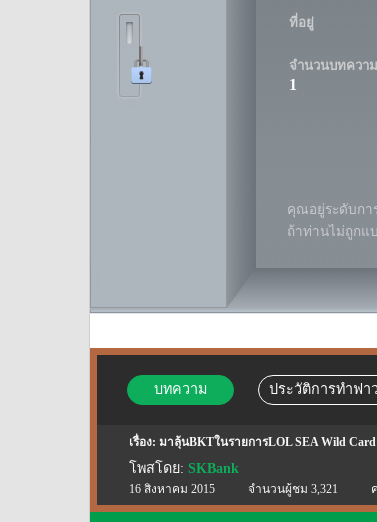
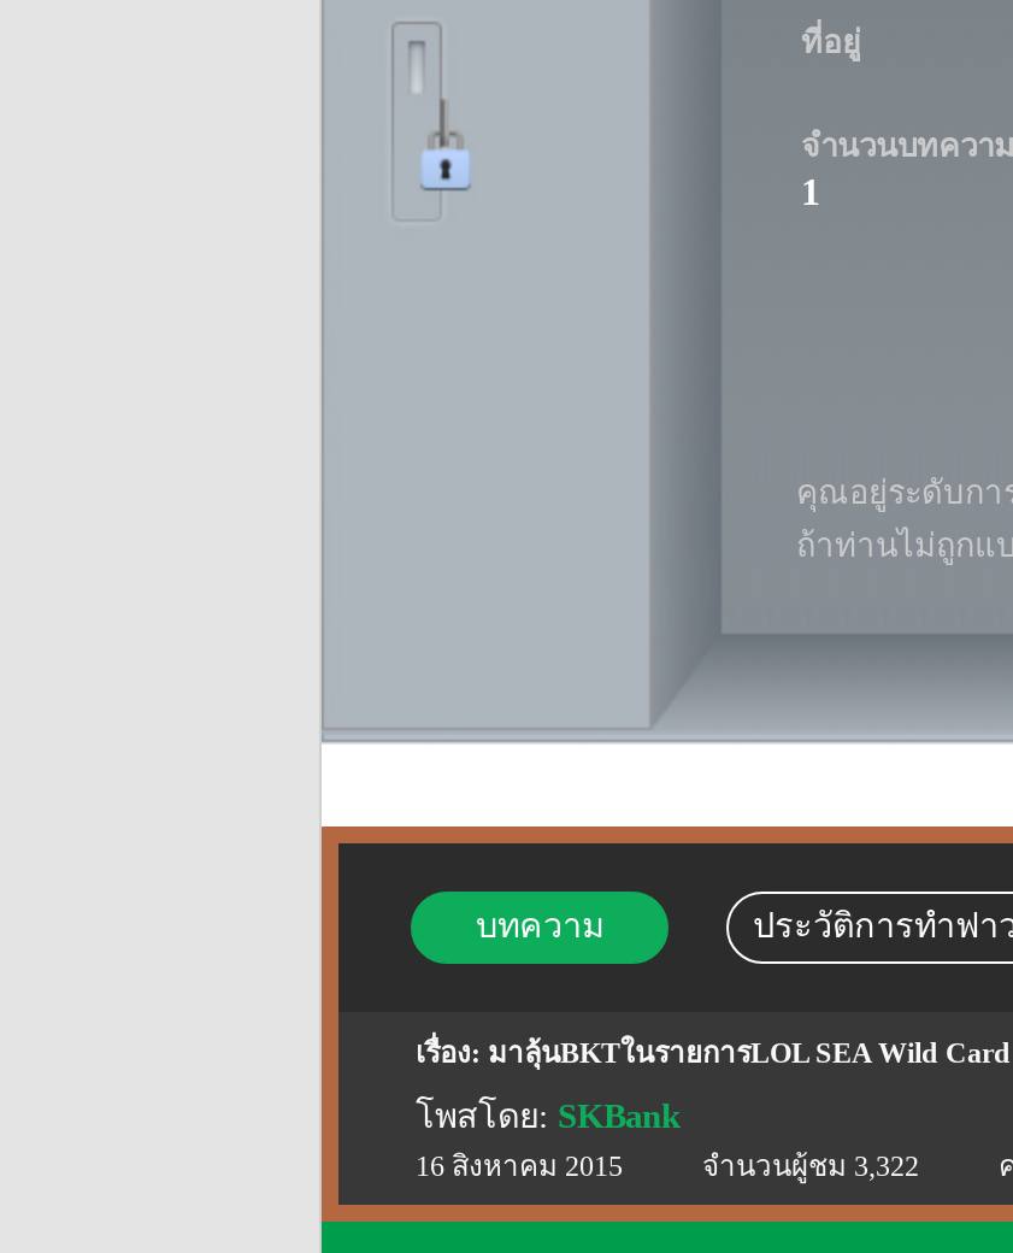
- จำนวนผู้ชม 3,321
+ จำนวนผู้ชม 3,322
